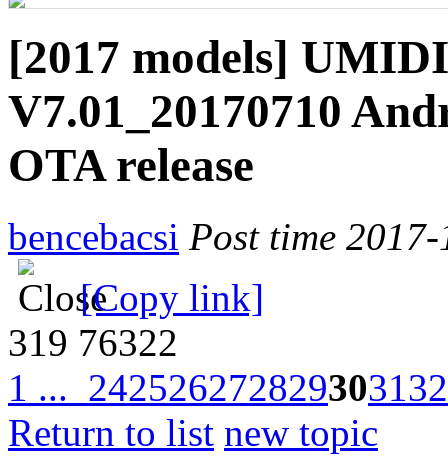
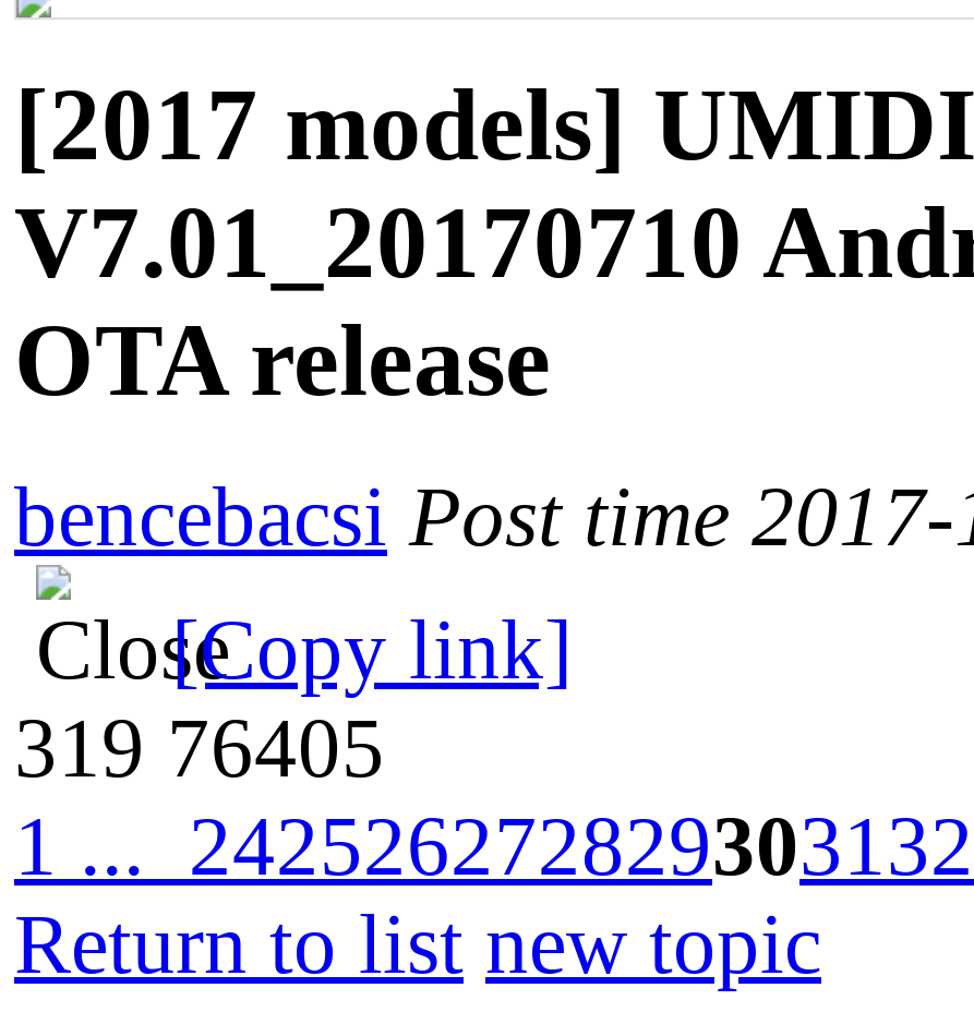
- 319 76322
+ 319 76405
